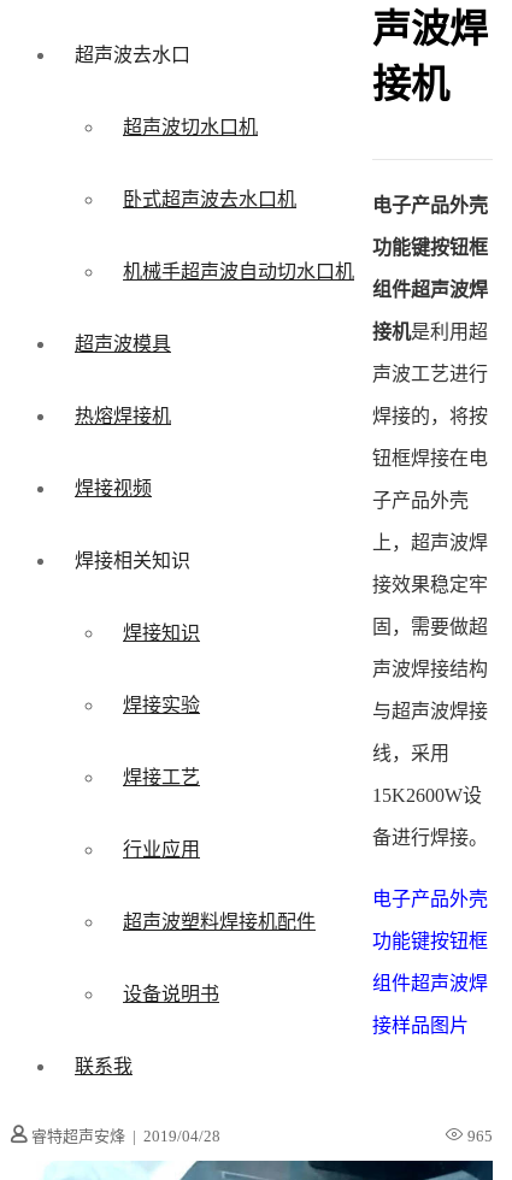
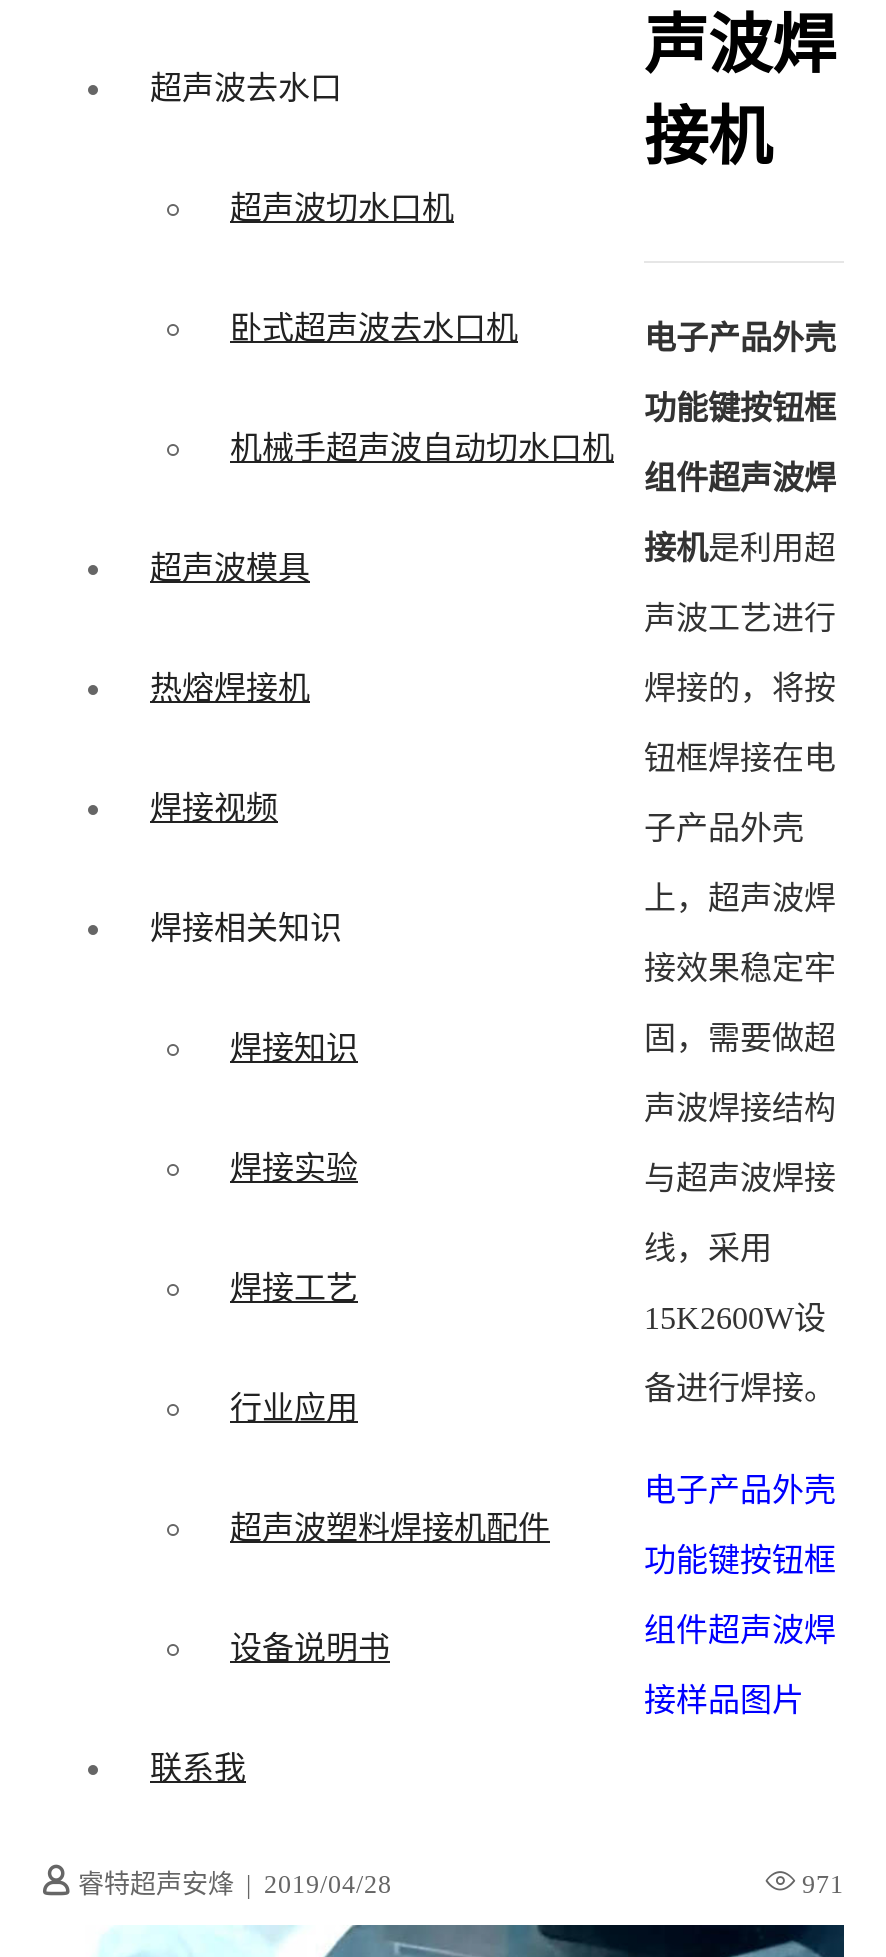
- 965
+ 971
